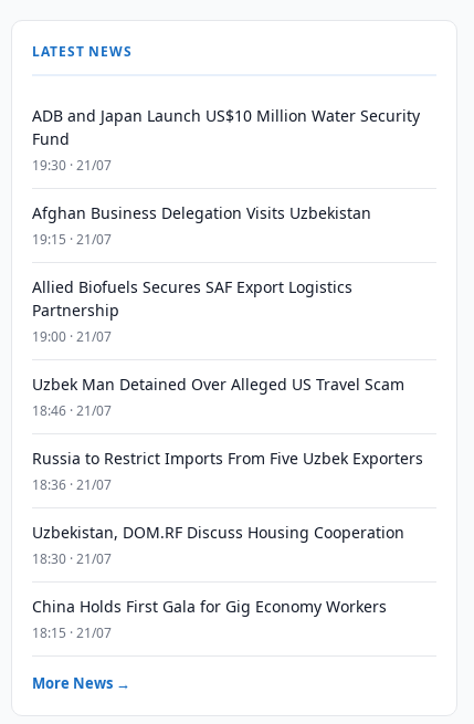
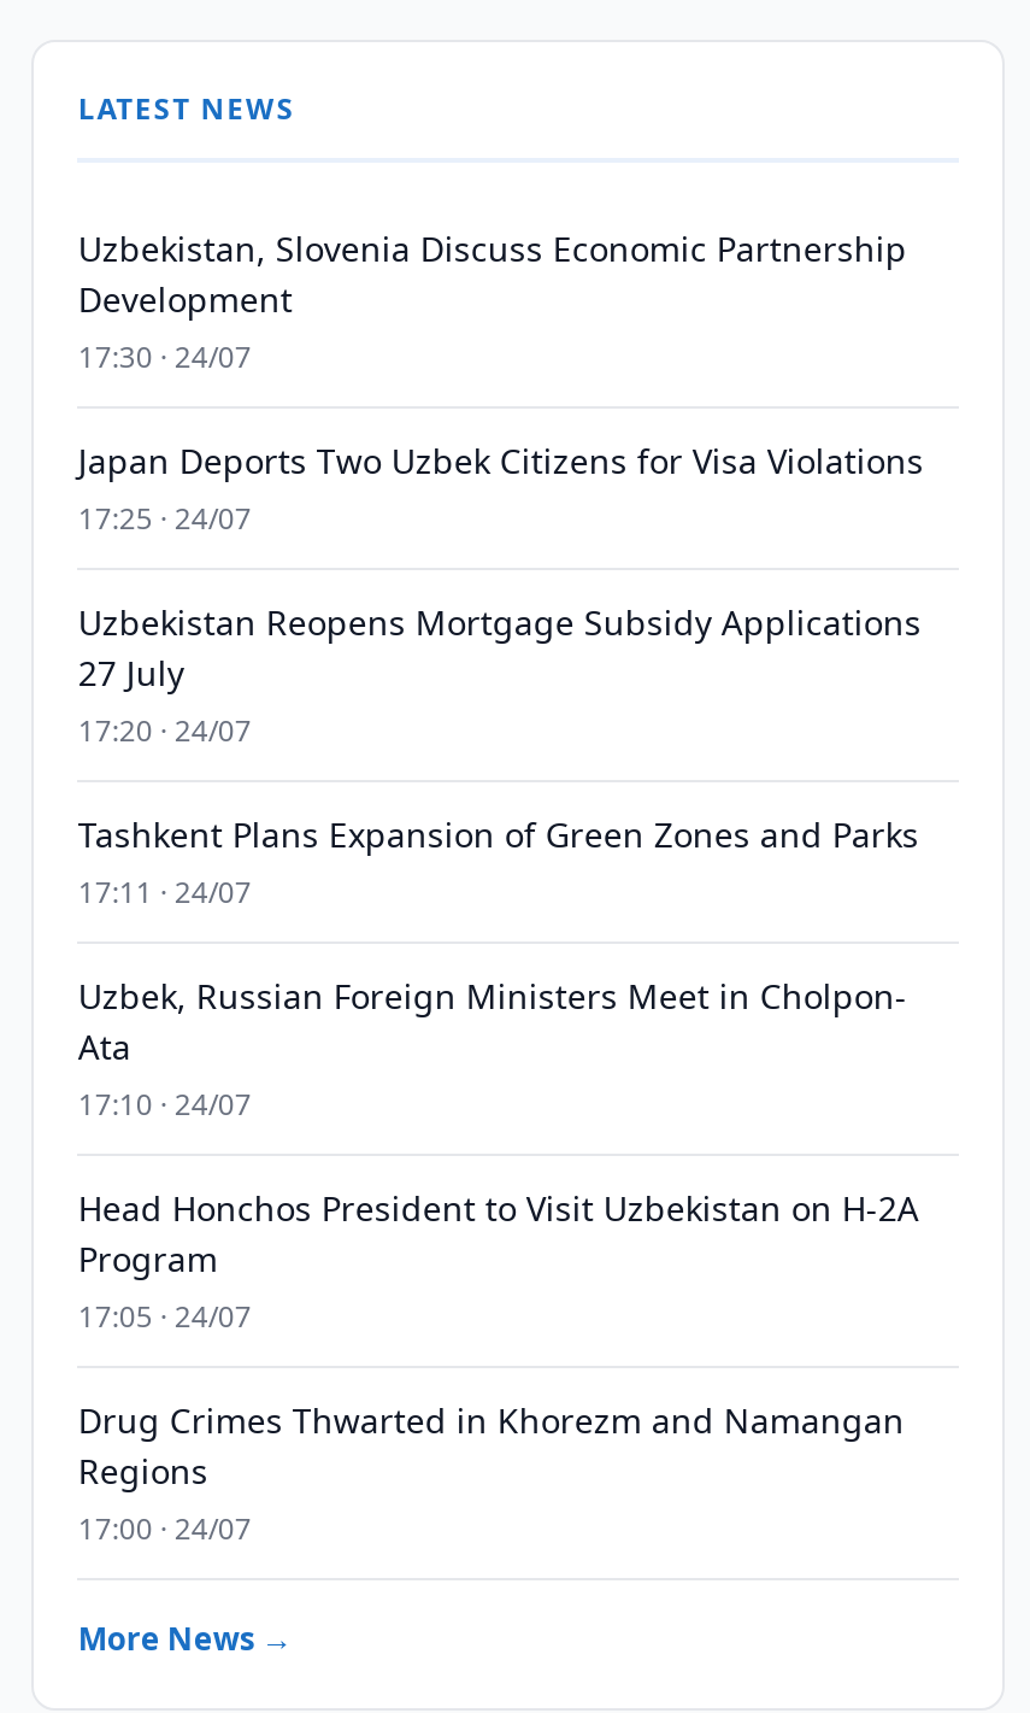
- ADB and Japan Launch US$10 Million Water Security
- Fund
- 19:30 · 21/07
+ Uzbekistan, Slovenia Discuss Economic Partnership
+ Development
+ 17:30 · 24/07

- Afghan Business Delegation Visits Uzbekistan
- 19:15 · 21/07
+ Japan Deports Two Uzbek Citizens for Visa Violations
+ 17:25 · 24/07

- Allied Biofuels Secures SAF Export Logistics
- Partnership
- 19:00 · 21/07
+ Uzbekistan Reopens Mortgage Subsidy Applications
+ 27 July
+ 17:20 · 24/07

- Uzbek Man Detained Over Alleged US Travel Scam
- 18:46 · 21/07
+ Tashkent Plans Expansion of Green Zones and Parks
+ 17:11 · 24/07

- Russia to Restrict Imports From Five Uzbek Exporters
- 18:36 · 21/07
+ Uzbek, Russian Foreign Ministers Meet in Cholpon-
+ Ata
+ 17:10 · 24/07

- Uzbekistan, DOM.RF Discuss Housing Cooperation
- 18:30 · 21/07
+ Head Honchos President to Visit Uzbekistan on H-2A
+ Program
+ 17:05 · 24/07

- China Holds First Gala for Gig Economy Workers
- 18:15 · 21/07
+ Drug Crimes Thwarted in Khorezm and Namangan
+ Regions
+ 17:00 · 24/07
